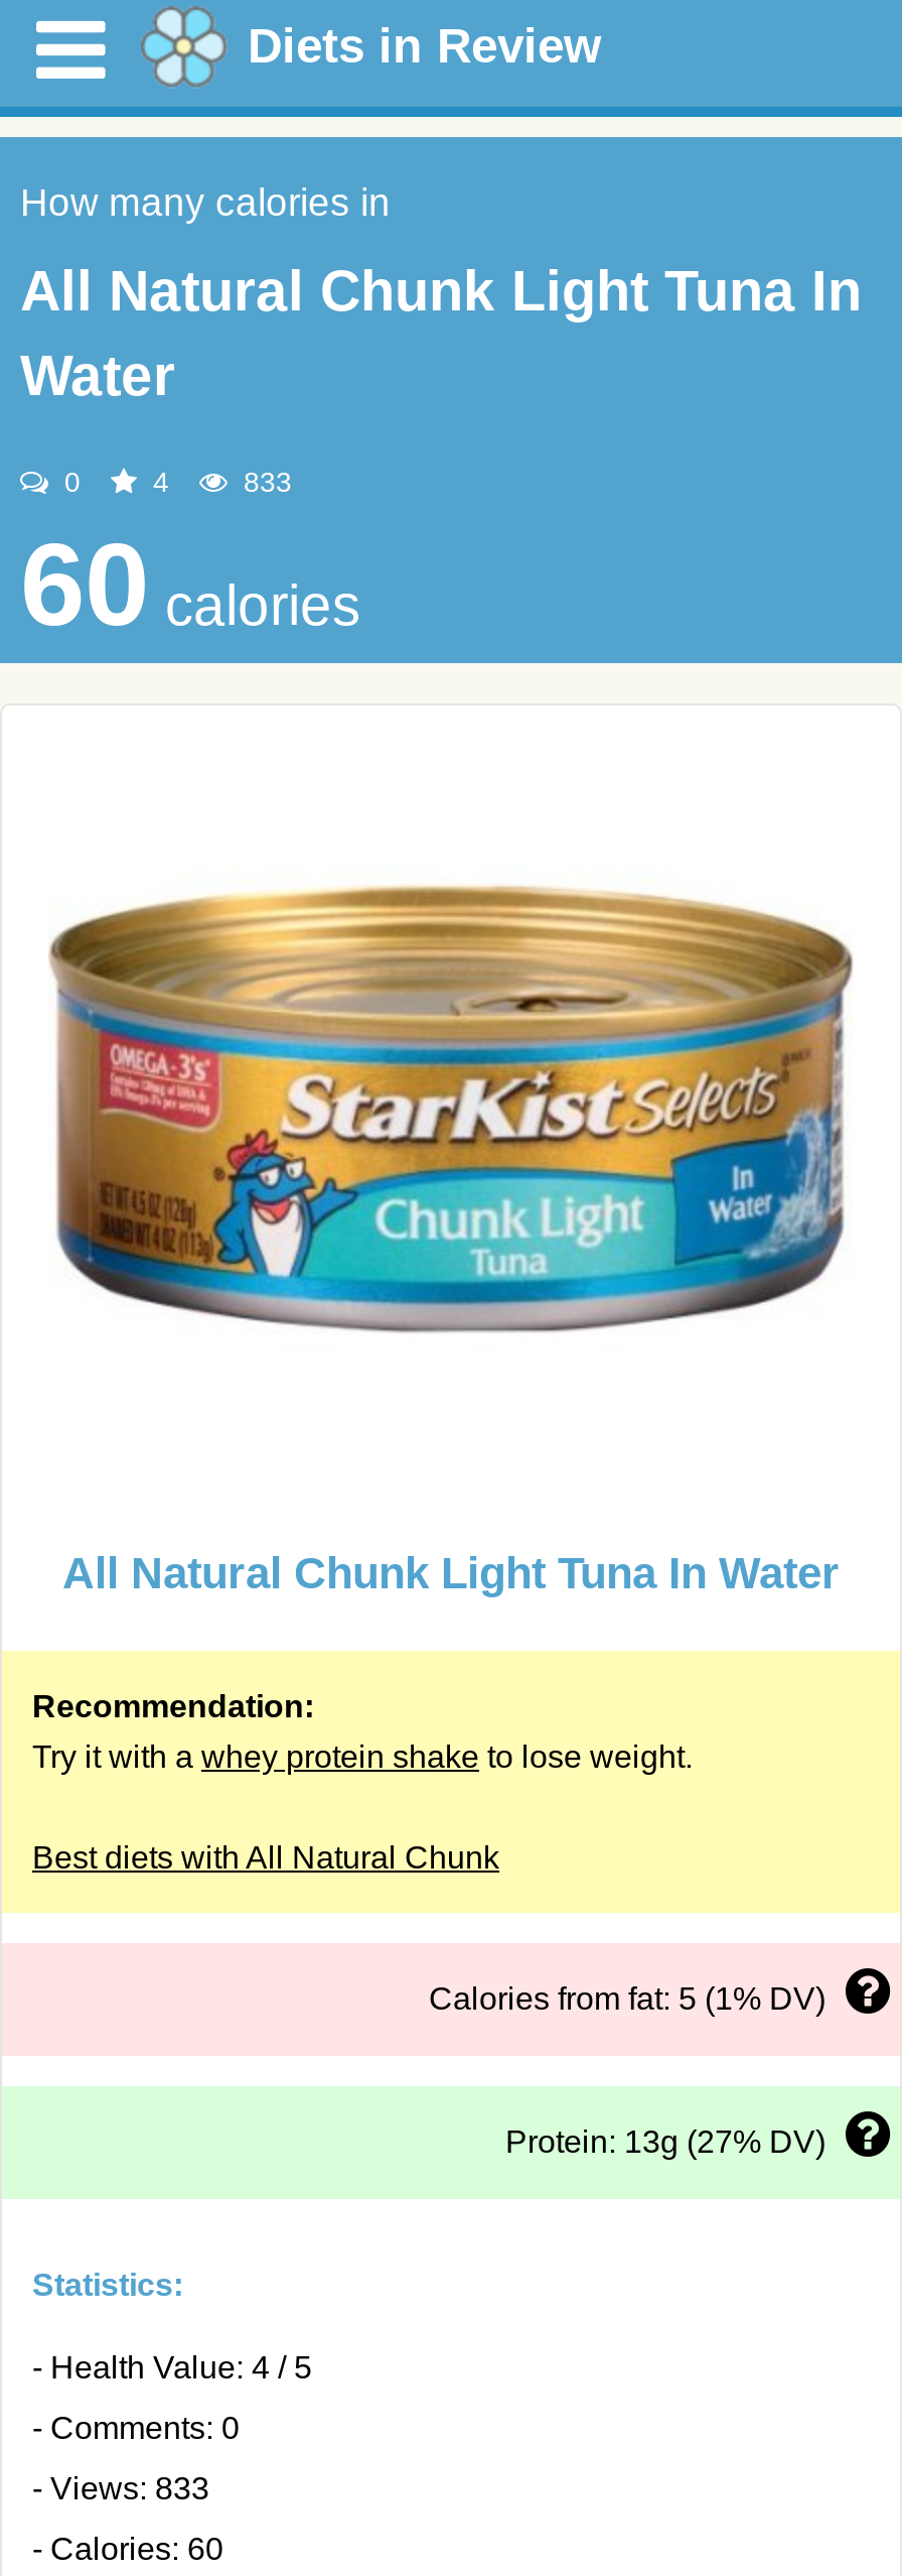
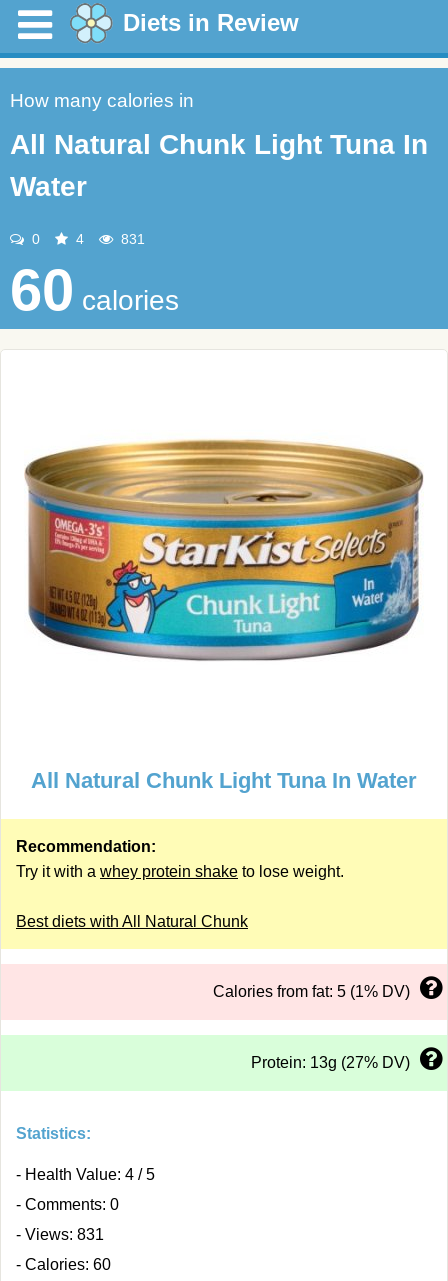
- 833
+ 831

- - Views: 833
+ - Views: 831
